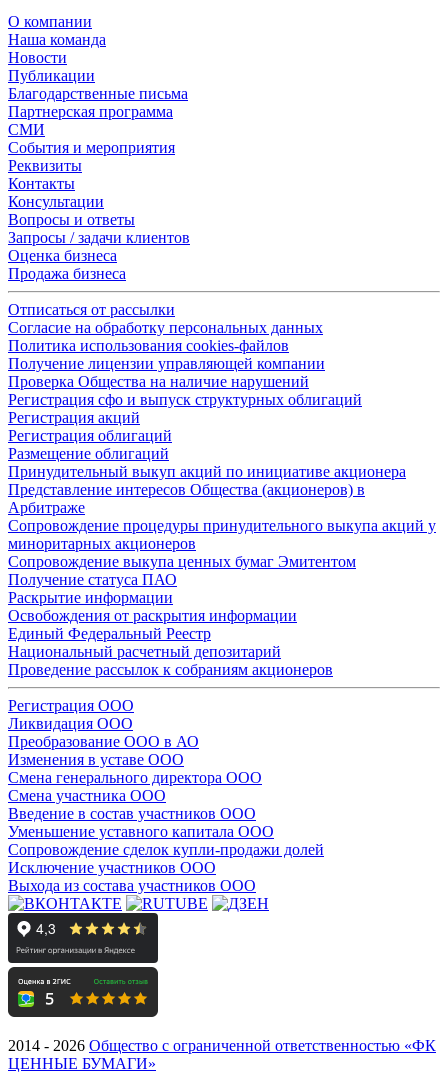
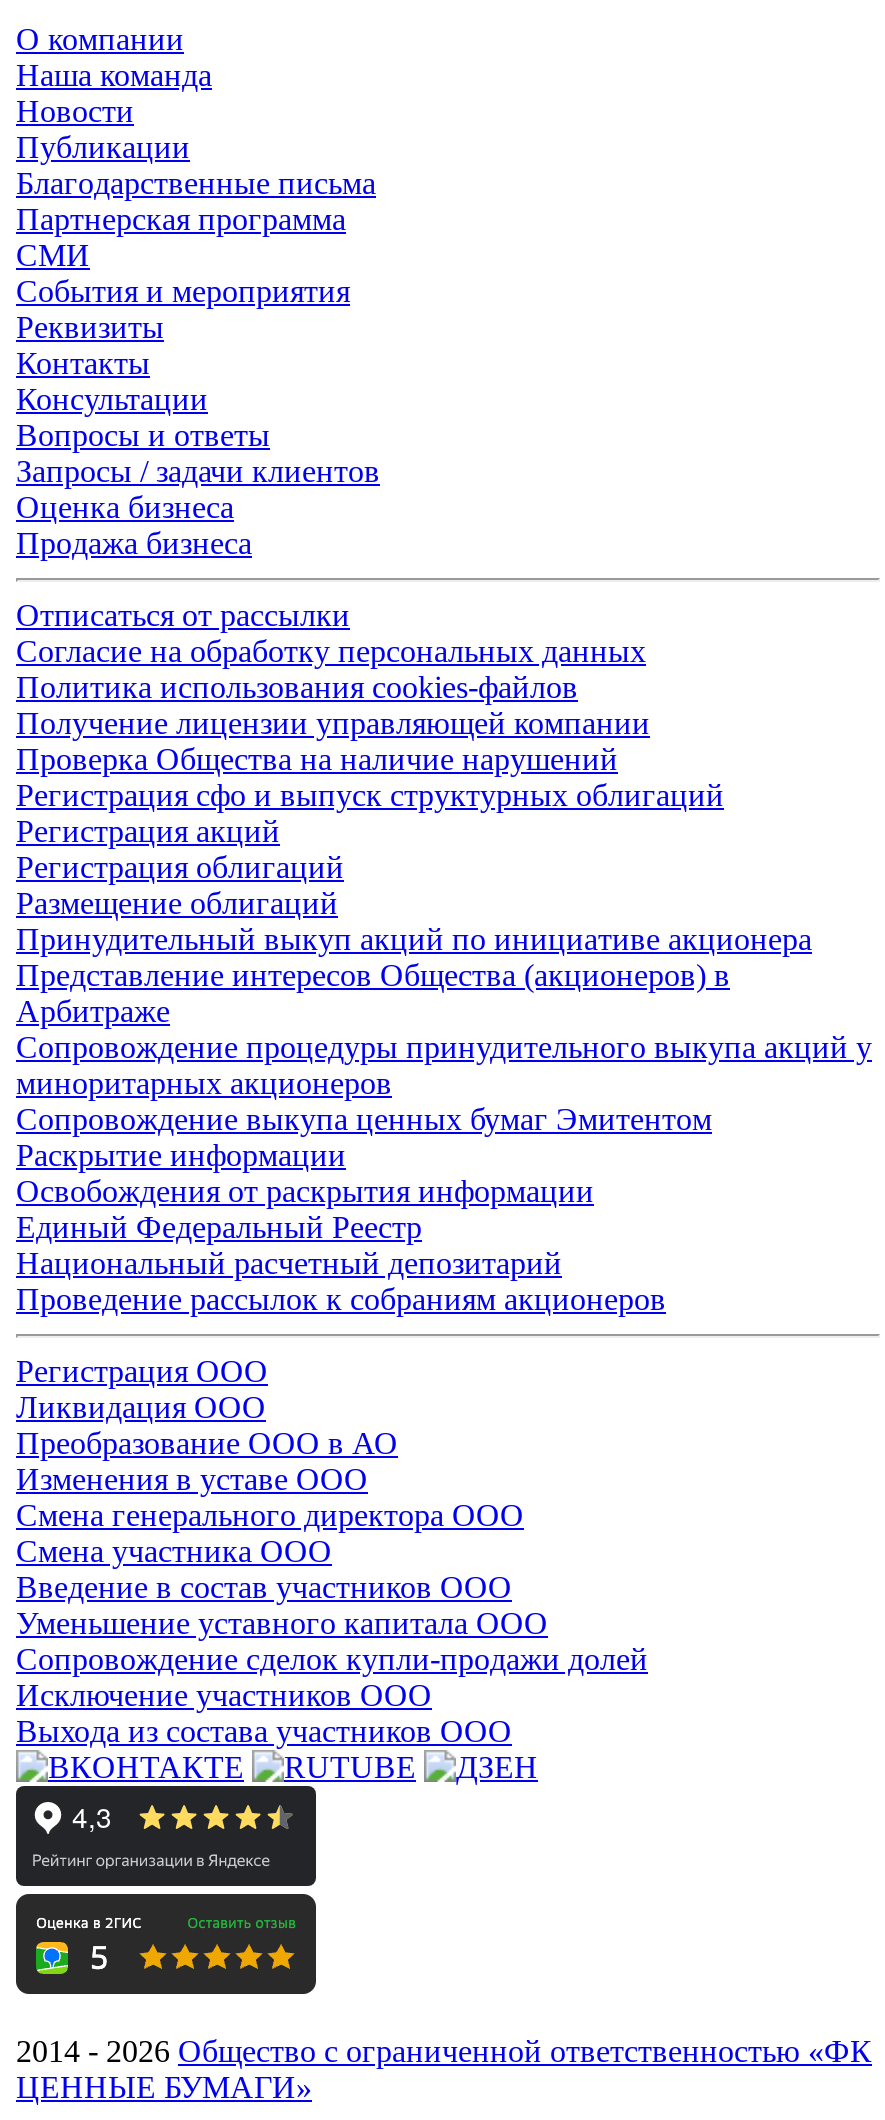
- Получение статуса ПАО
